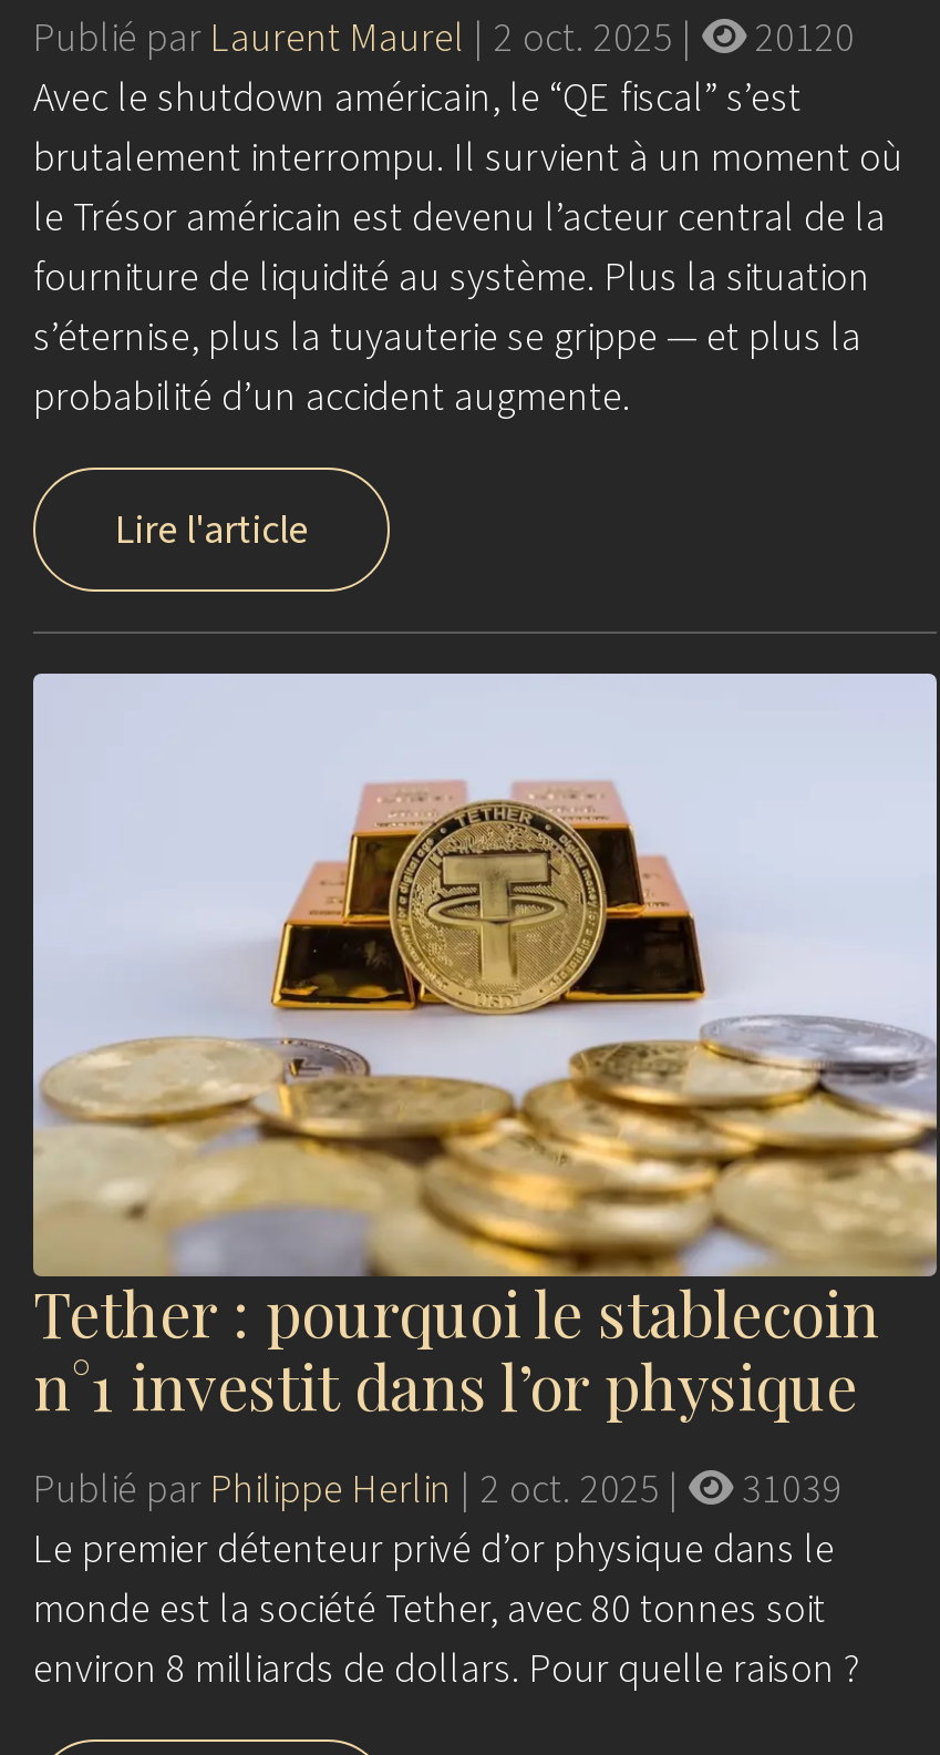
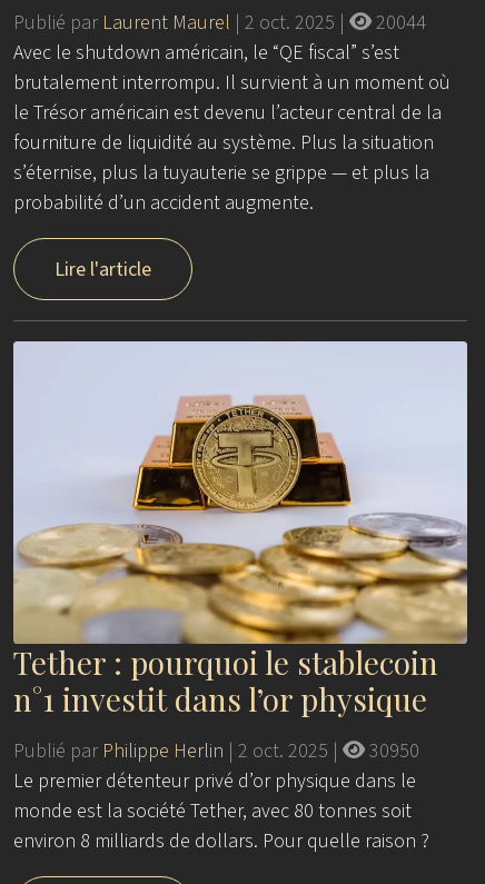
- 20120
+ 20044

- 31039
+ 30950
